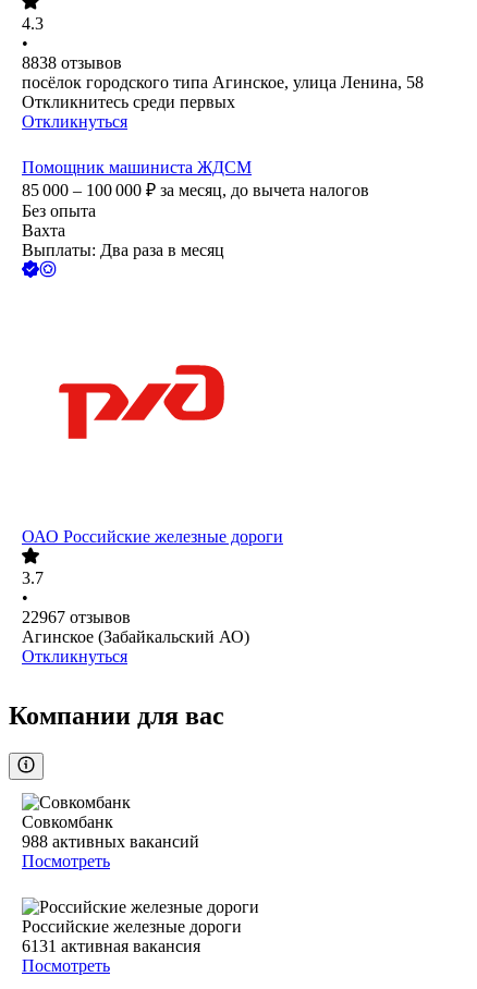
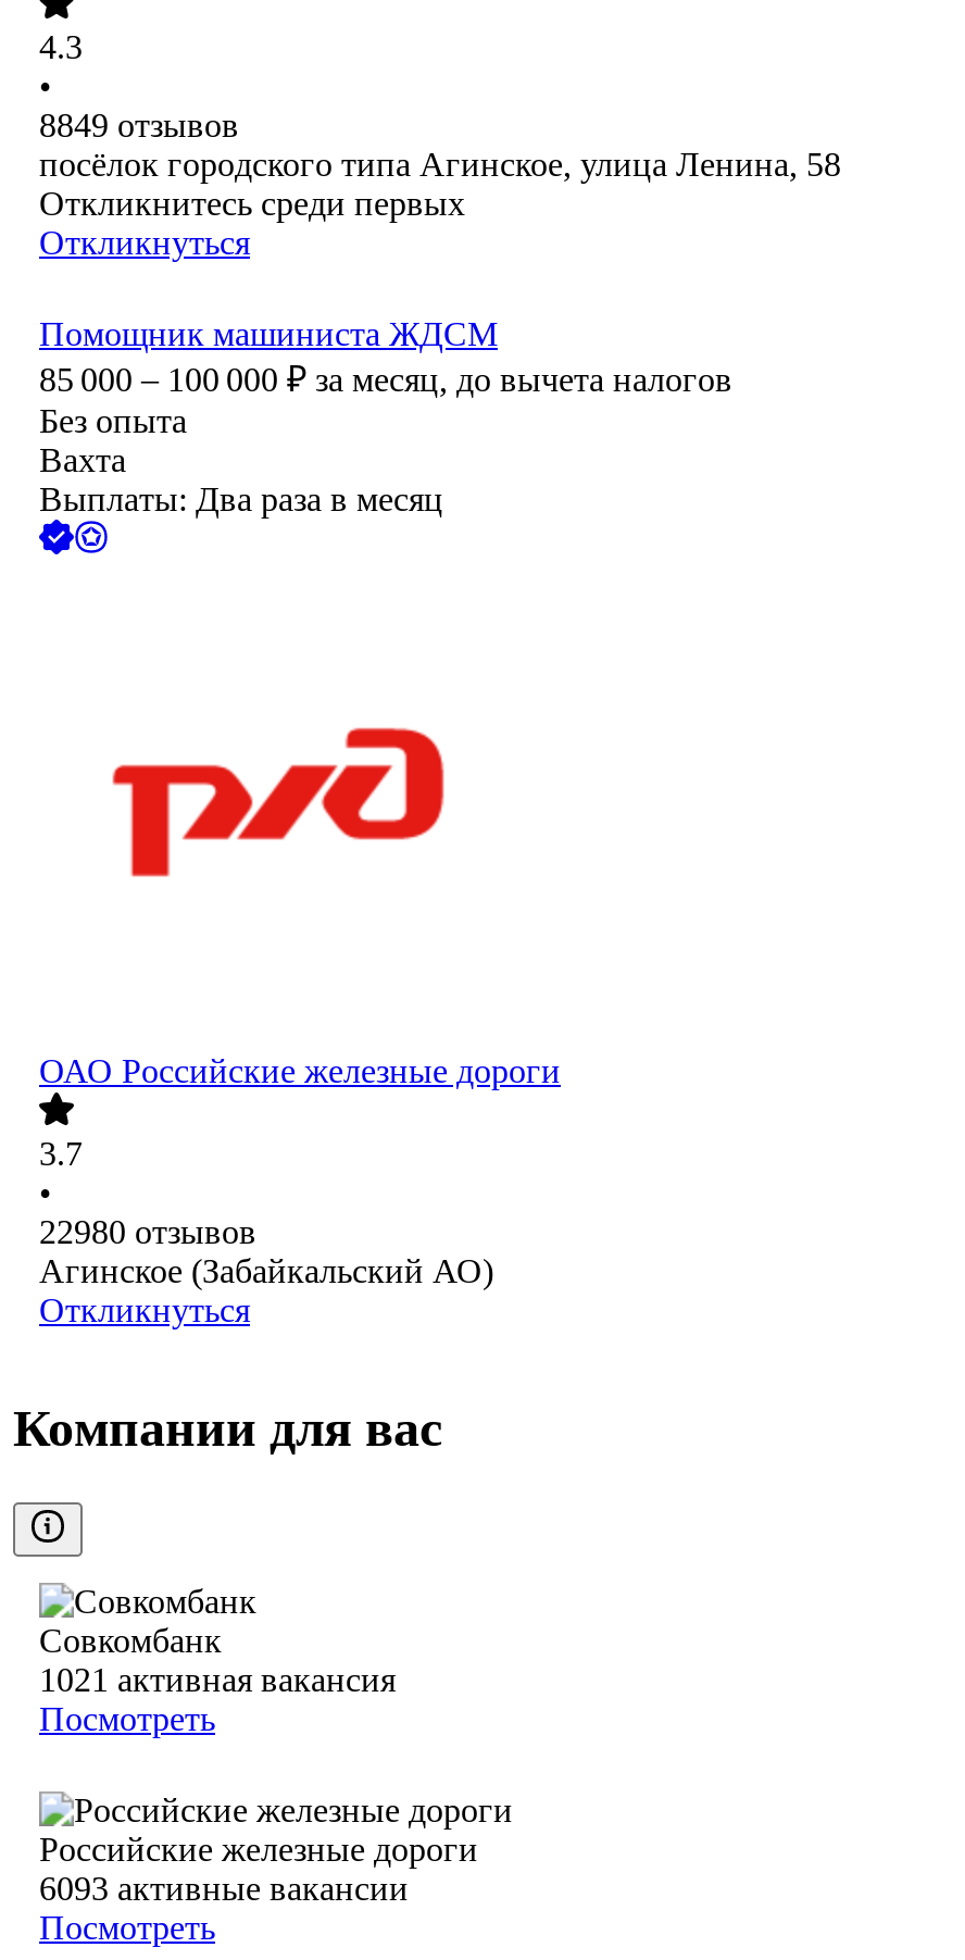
- 8838 отзывов
+ 8849 отзывов

- 22967 отзывов
+ 22980 отзывов

- 988 активных вакансий
+ 1021 активная вакансия

- 6131 активная вакансия
+ 6093 активные вакансии
